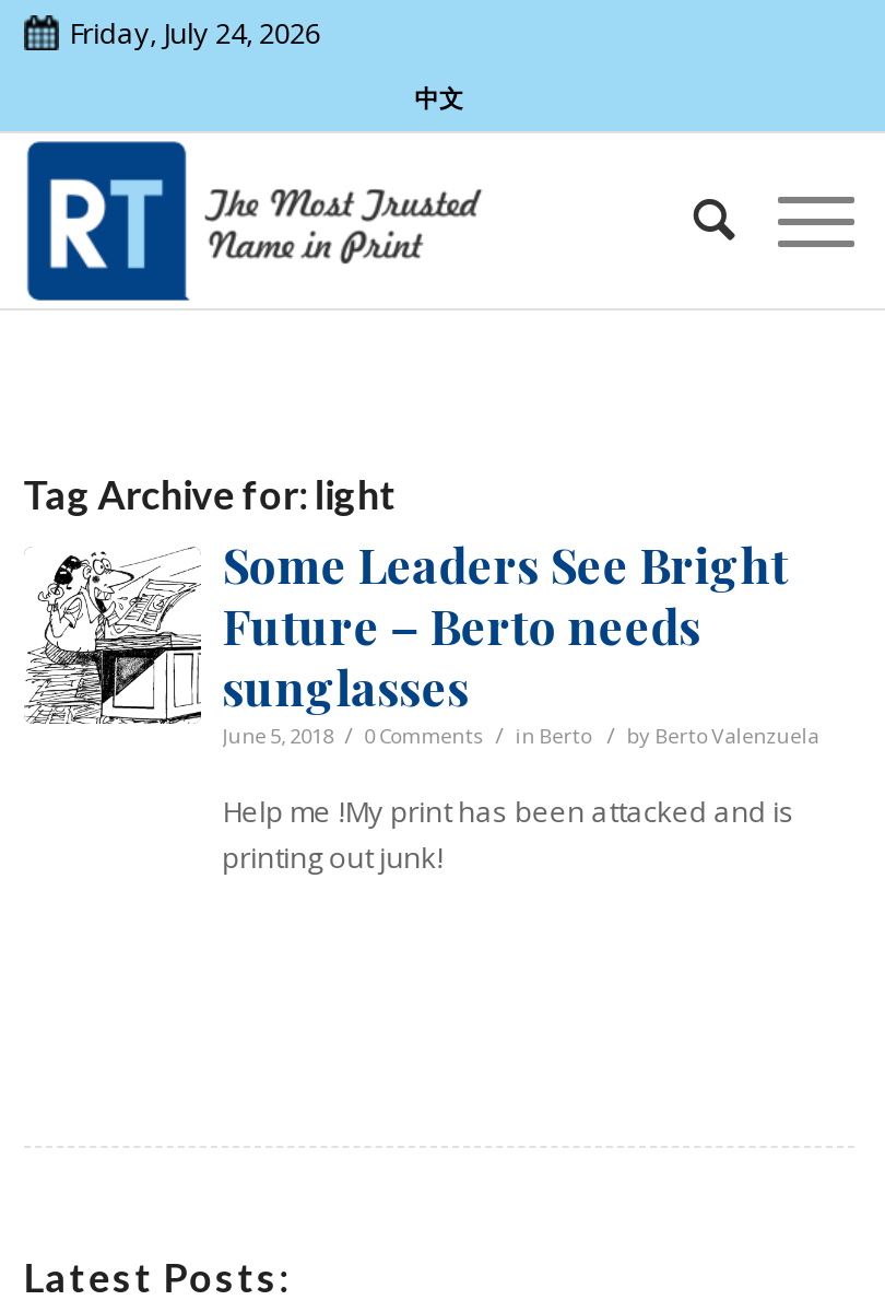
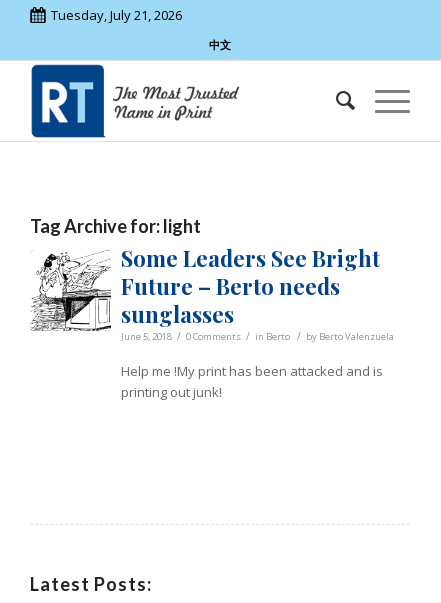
- Friday, July 24, 2026
+ Tuesday, July 21, 2026
